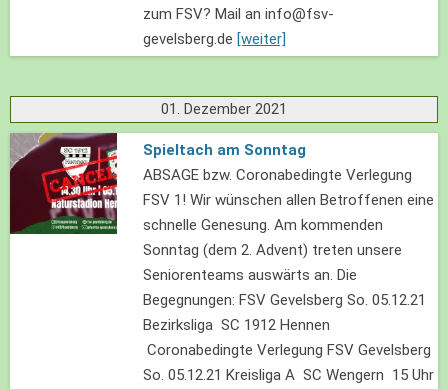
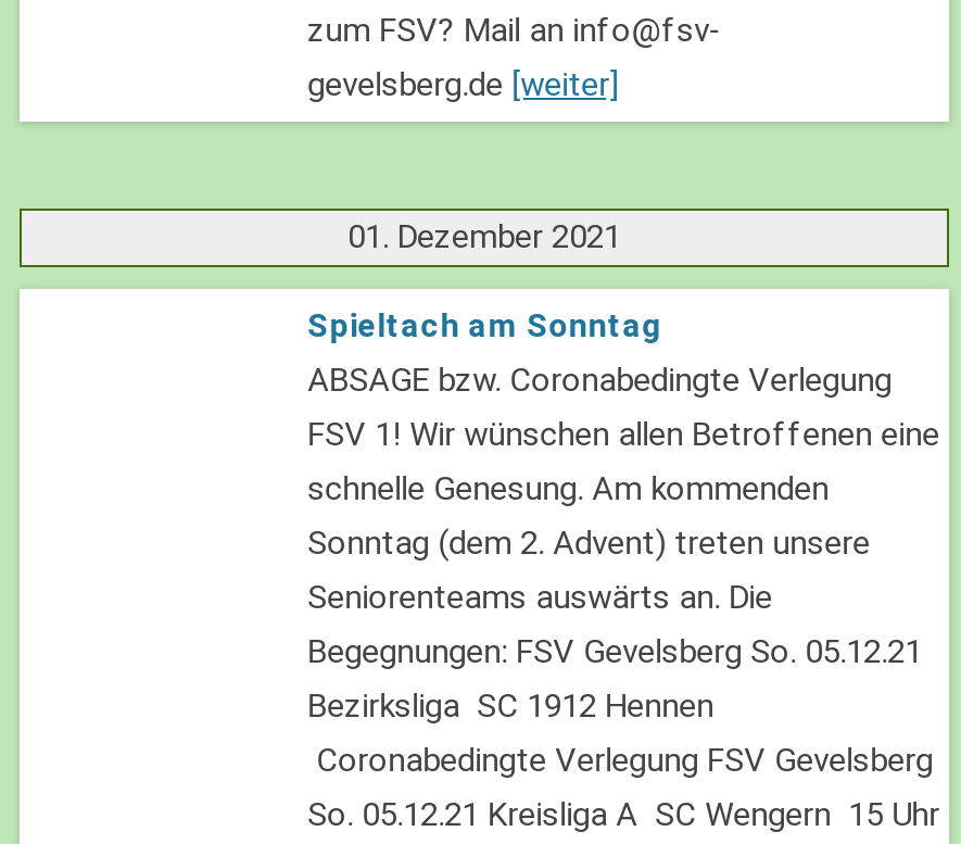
- [image]
